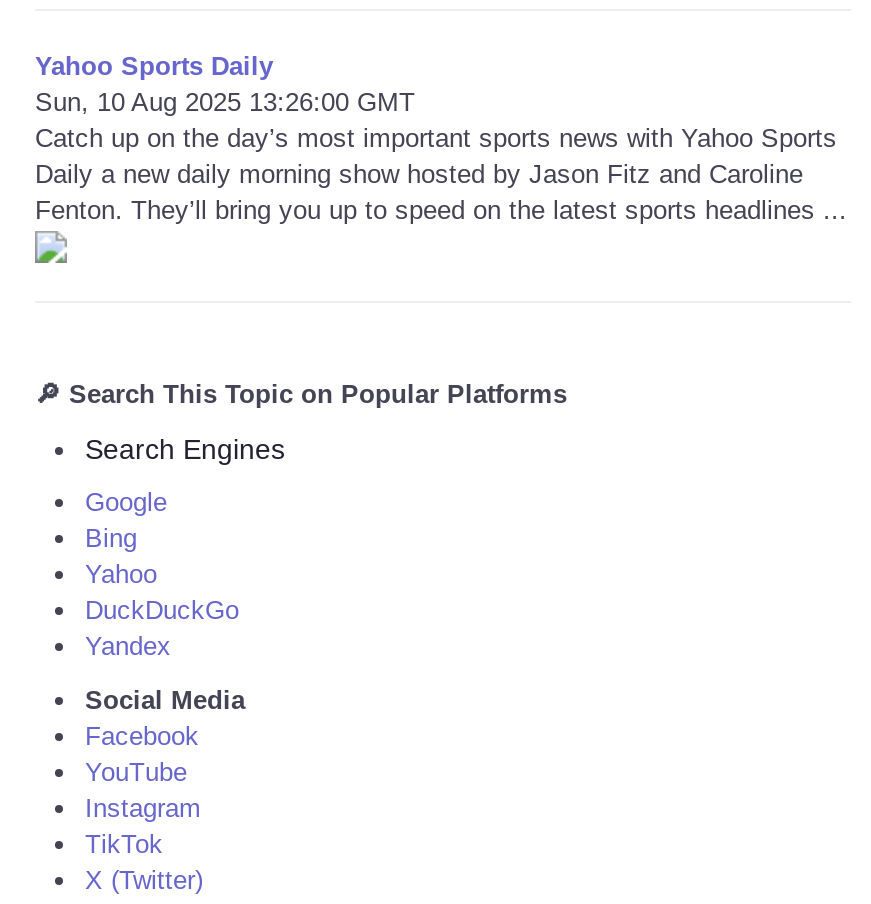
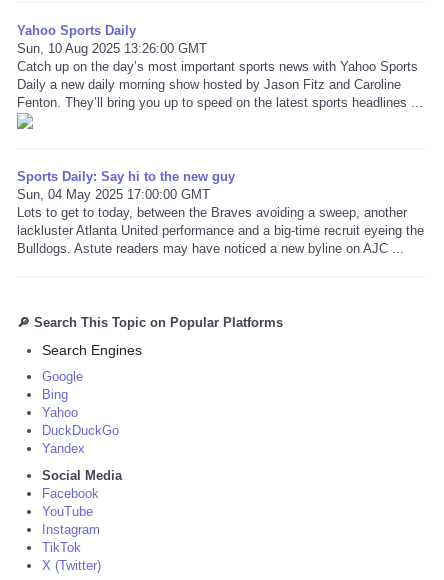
+ Sports Daily: Say hi to the new guy
+ Sun, 04 May 2025 17:00:00 GMT
+ Lots to get to today, between the Braves avoiding a sweep, another
+ lackluster Atlanta United performance and a big-time recruit eyeing the
+ Bulldogs. Astute readers may have noticed a new byline on AJC ...
